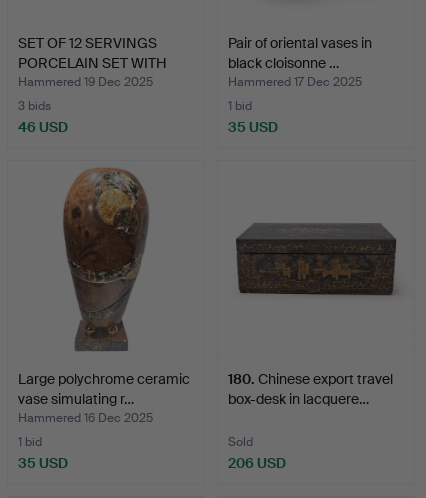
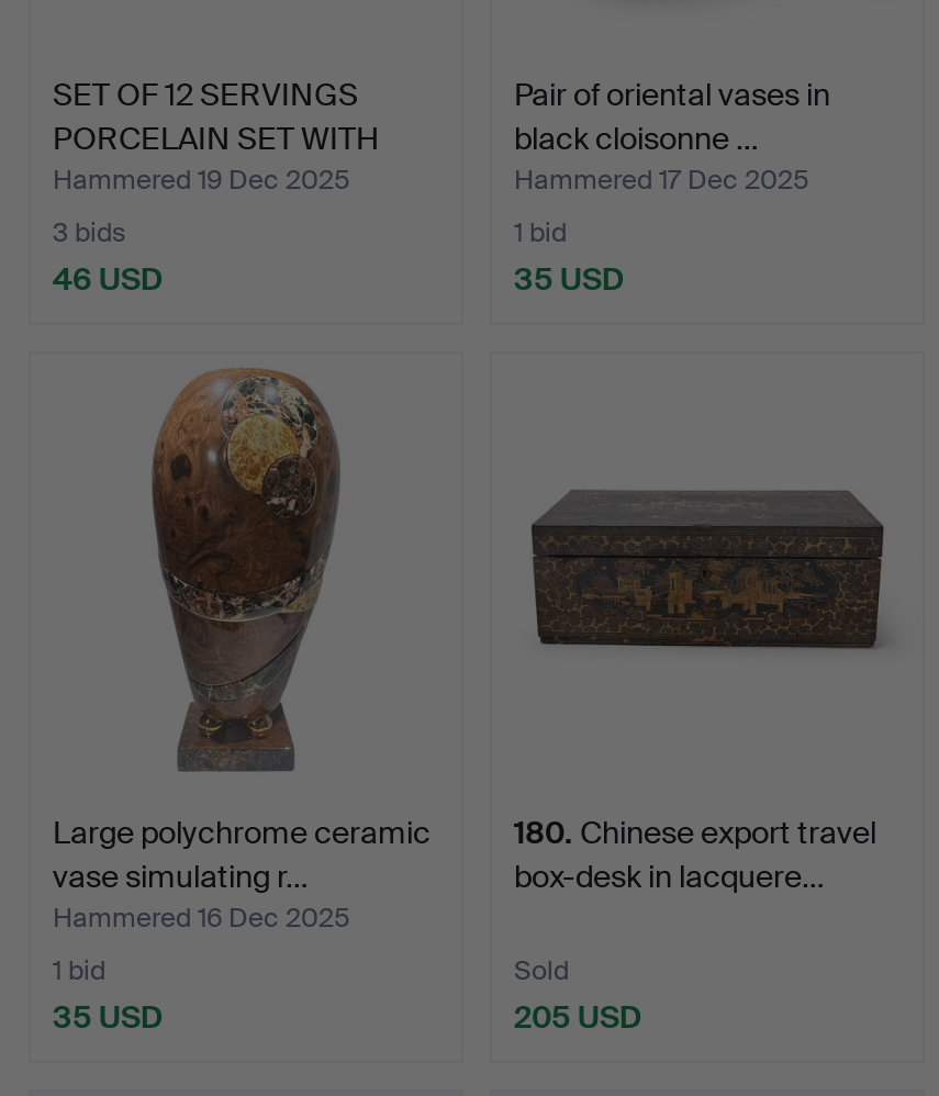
- 206 USD
+ 205 USD
